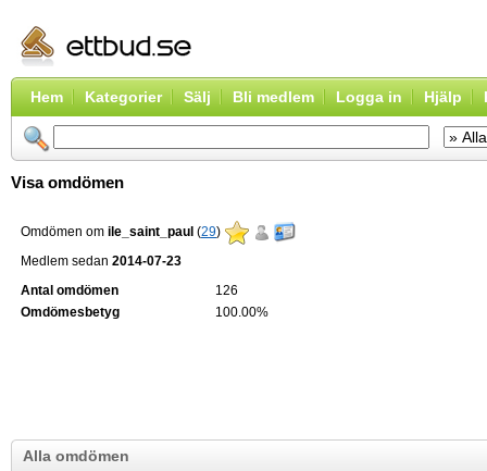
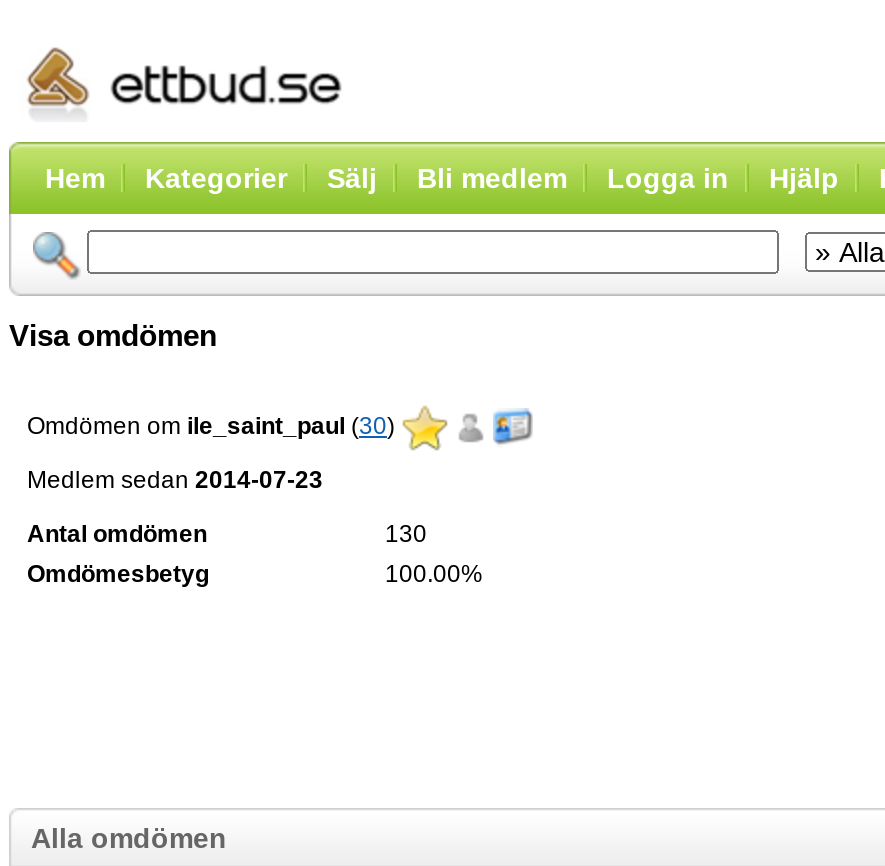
- Omdömen om ile_saint_paul (29)
+ Omdömen om ile_saint_paul (30)

- 126
+ 130
